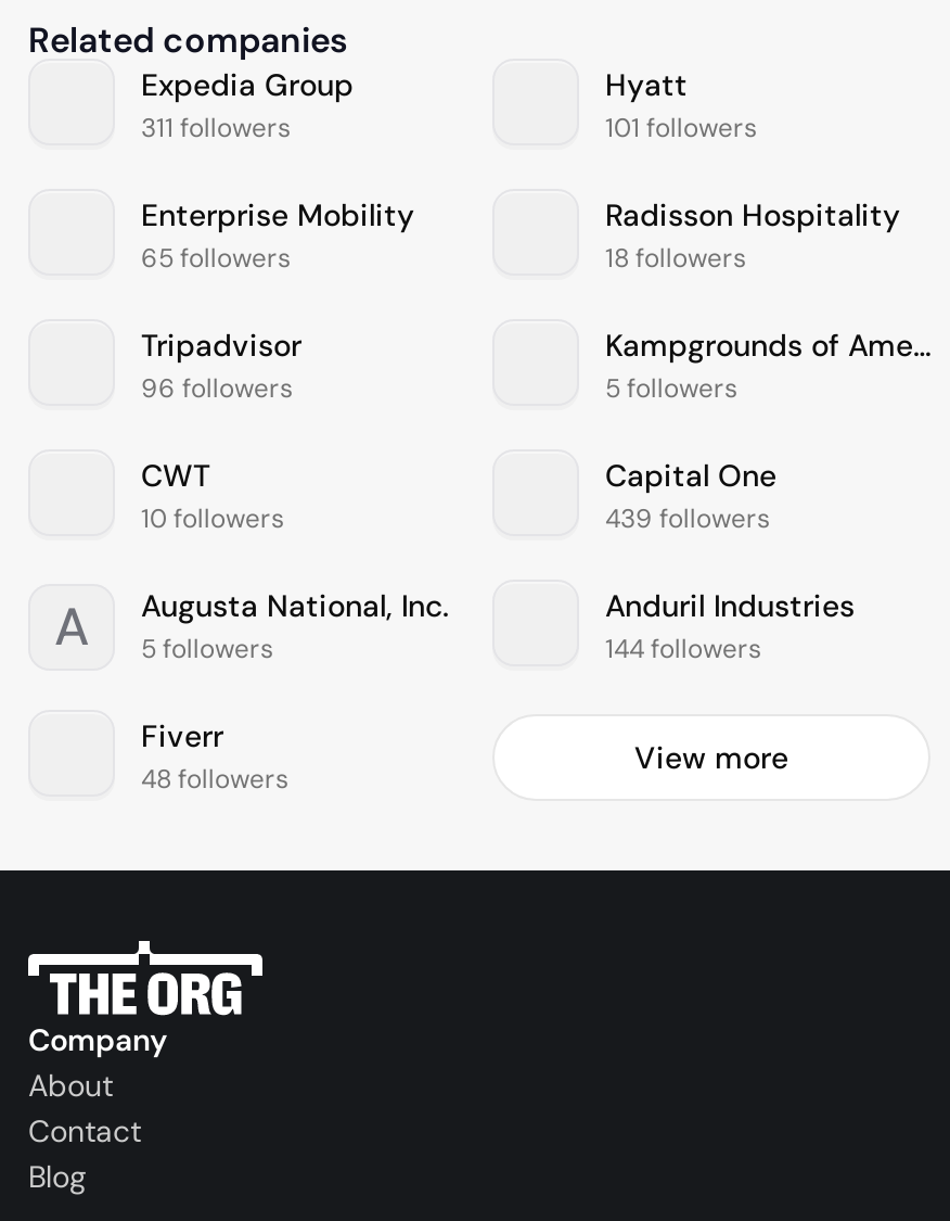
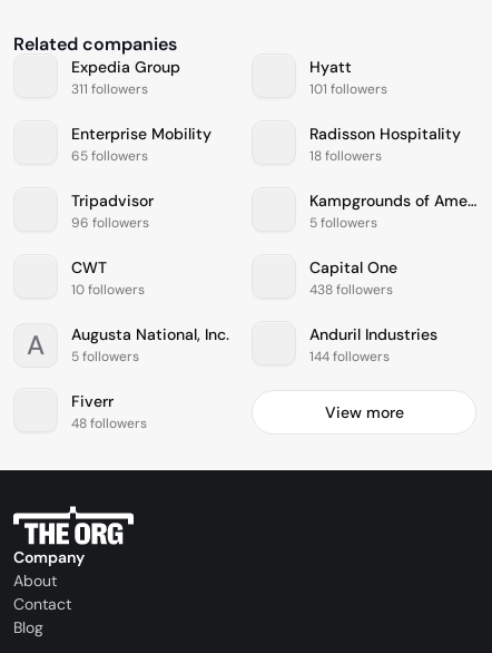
- 439 followers
+ 438 followers
